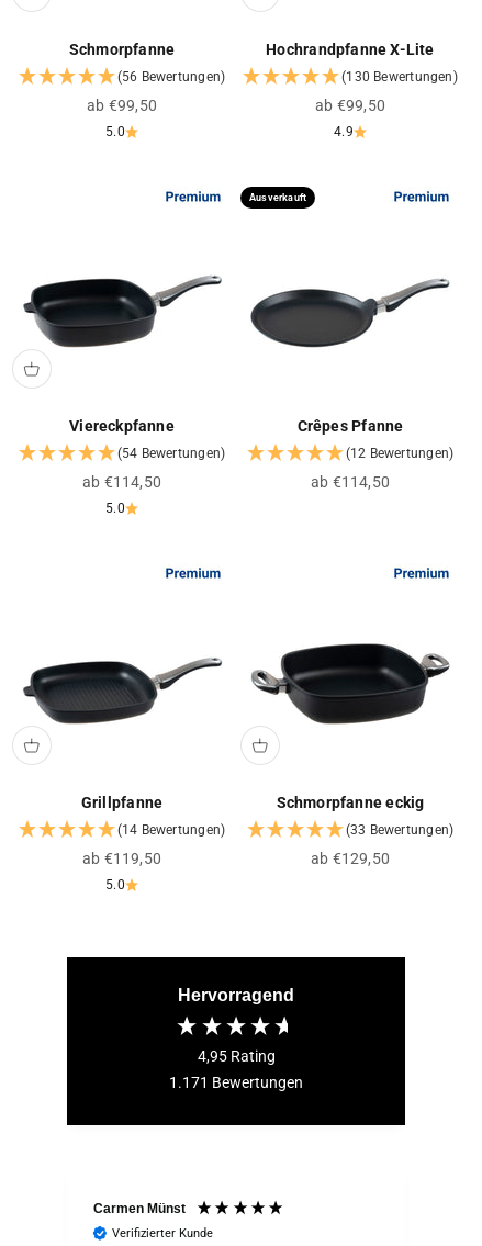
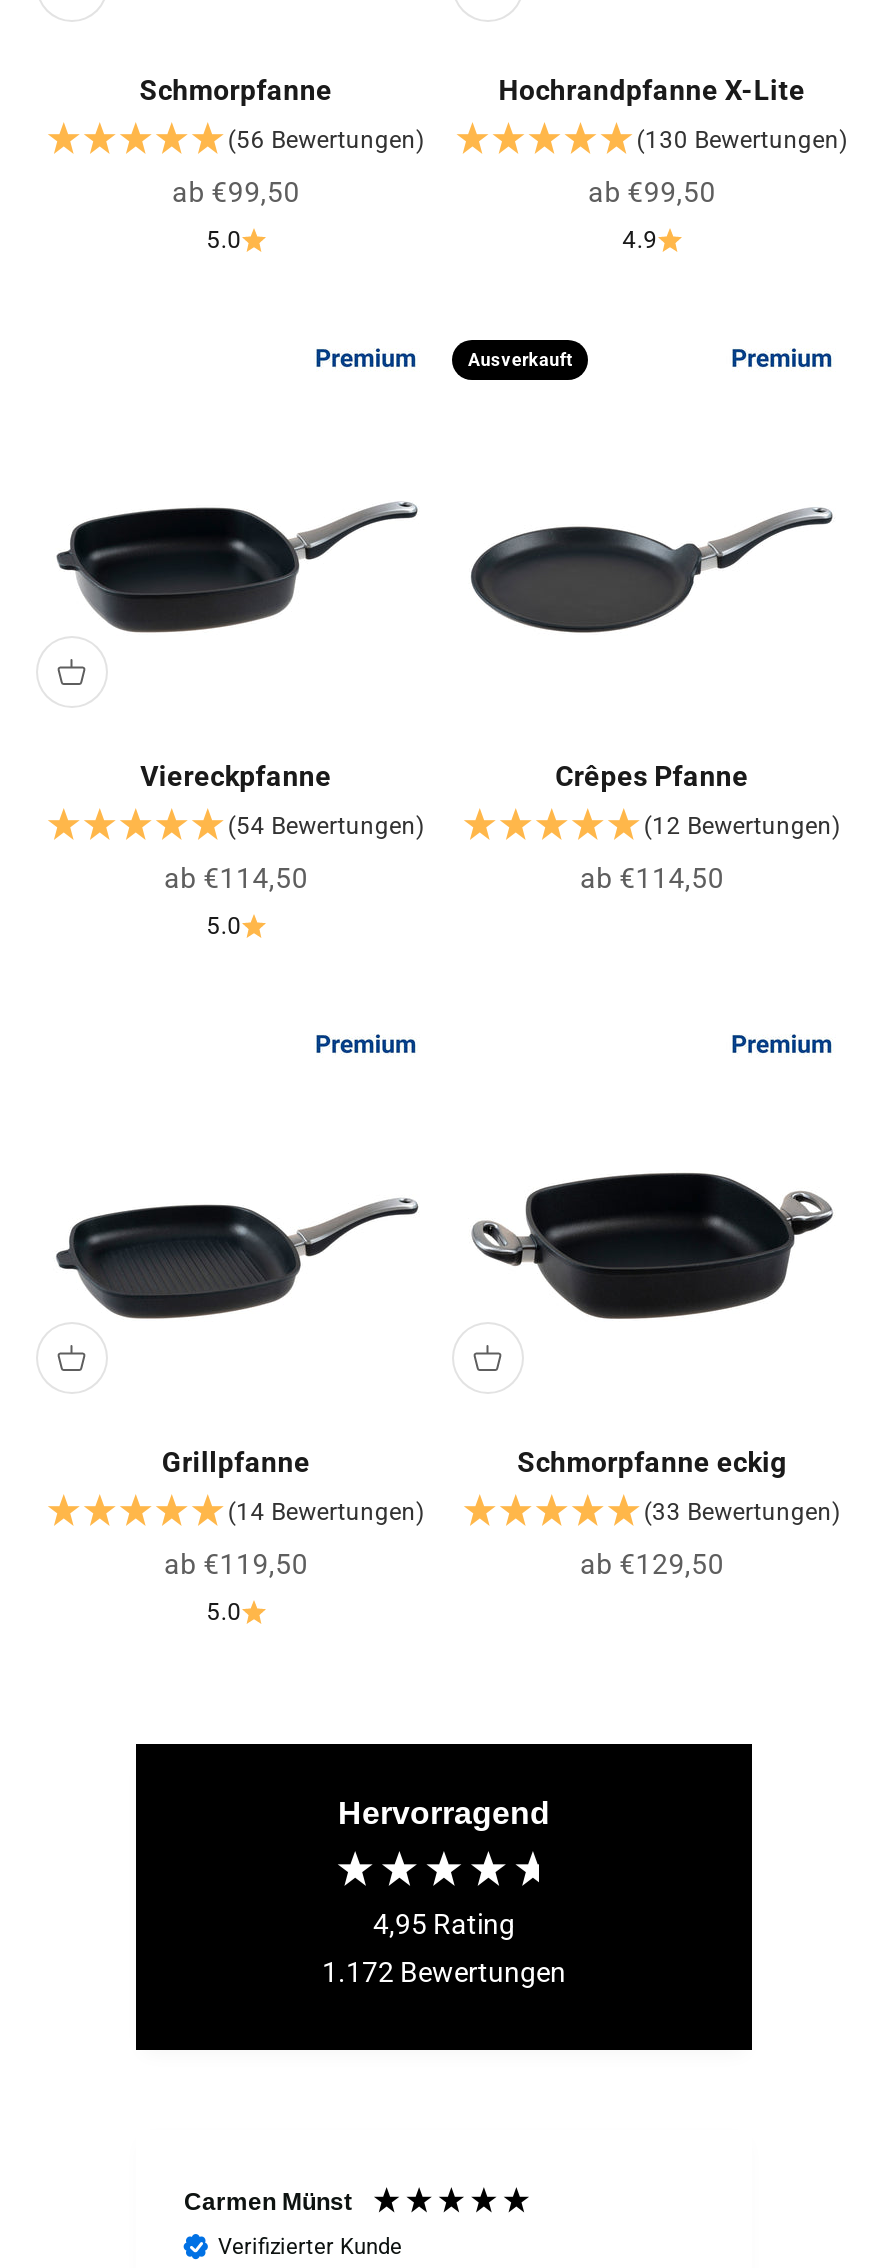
- 1.171 Bewertungen
+ 1.172 Bewertungen
